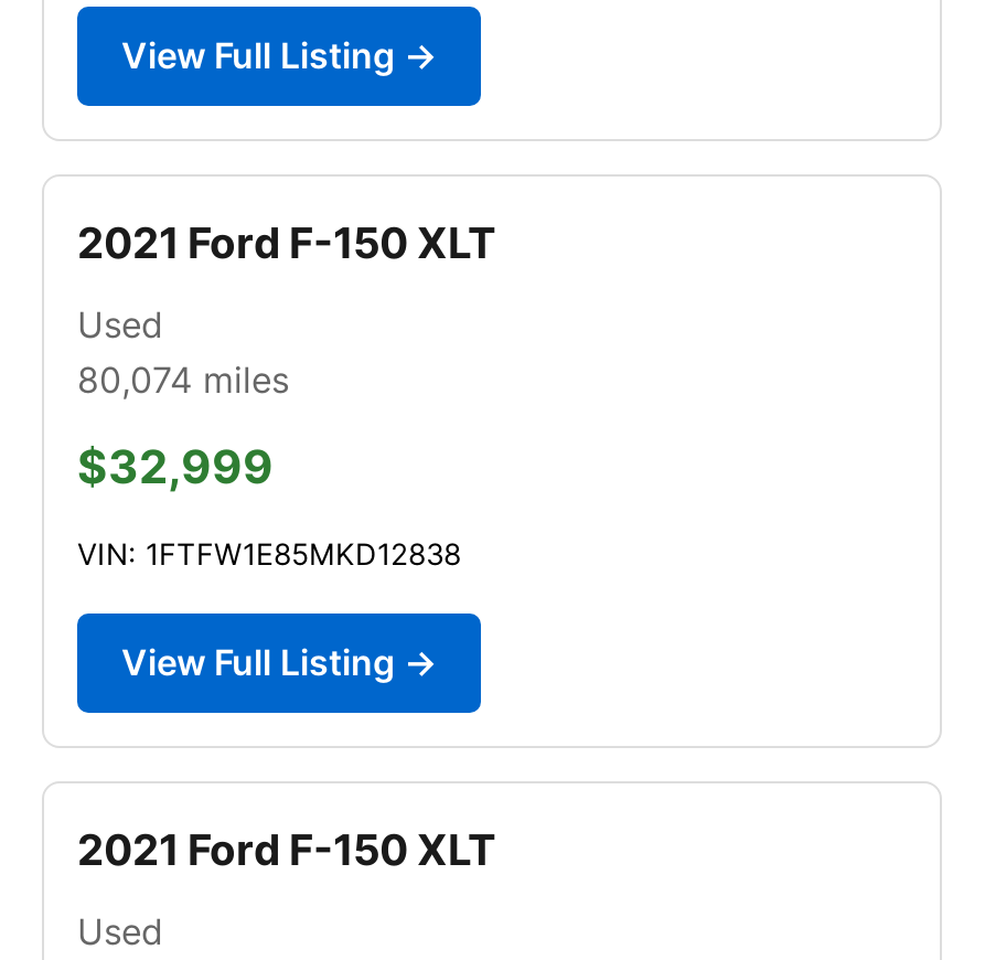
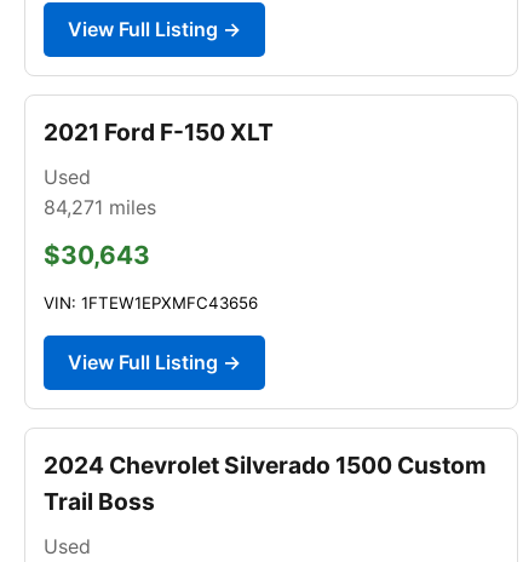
- 80,074 miles
+ 84,271 miles

- $32,999
+ $30,643

- VIN: 1FTFW1E85MKD12838
+ VIN: 1FTEW1EPXMFC43656

- 2021 Ford F-150 XLT
+ 2024 Chevrolet Silverado 1500 Custom
+ Trail Boss
